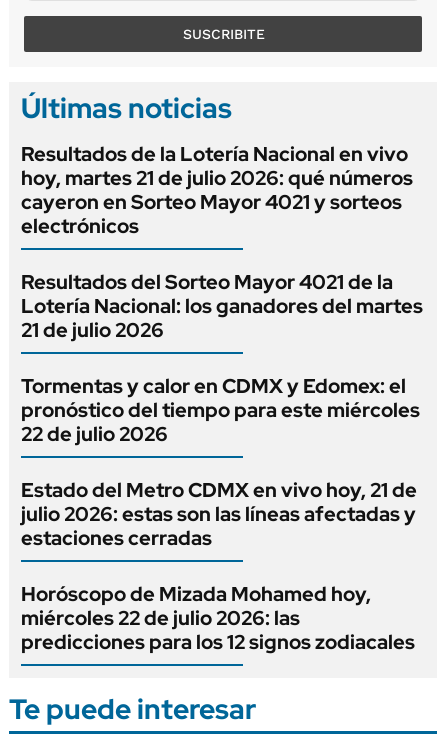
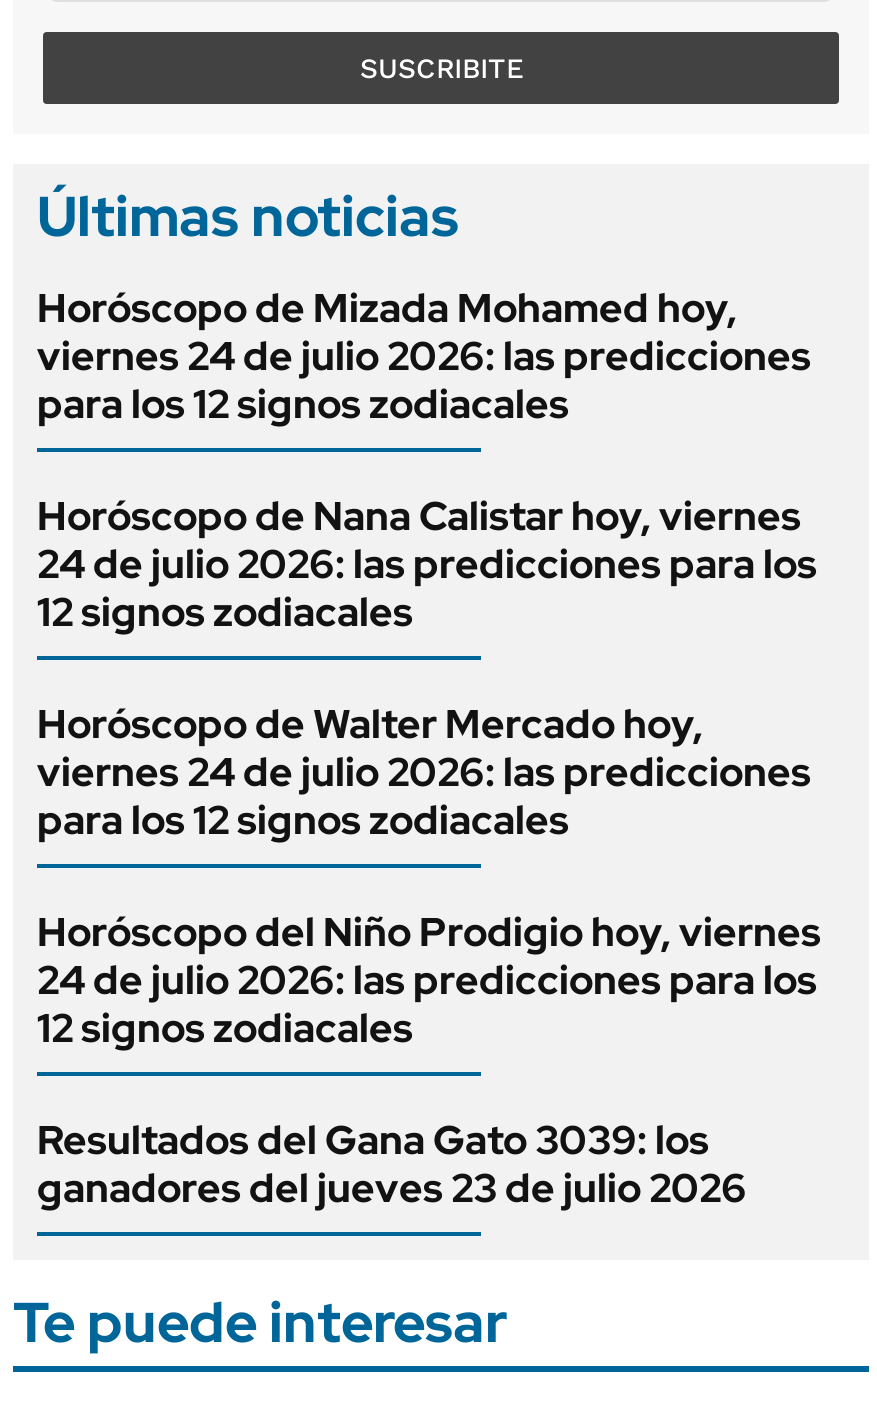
- Resultados de la Lotería Nacional en vivo
- hoy, martes 21 de julio 2026: qué números
- cayeron en Sorteo Mayor 4021 y sorteos
- electrónicos
- Resultados del Sorteo Mayor 4021 de la
- Lotería Nacional: los ganadores del martes
- 21 de julio 2026
- Tormentas y calor en CDMX y Edomex: el
- pronóstico del tiempo para este miércoles
- 22 de julio 2026
- Estado del Metro CDMX en vivo hoy, 21 de
- julio 2026: estas son las líneas afectadas y
- estaciones cerradas

moved up: Horóscopo de Mizada Mohamed hoy,

- miércoles 22 de julio 2026: las
- predicciones para los 12 signos zodiacales
+ viernes 24 de julio 2026: las predicciones
+ para los 12 signos zodiacales
+ Horóscopo de Nana Calistar hoy, viernes
+ 24 de julio 2026: las predicciones para los
+ 12 signos zodiacales
+ Horóscopo de Walter Mercado hoy,
+ viernes 24 de julio 2026: las predicciones
+ para los 12 signos zodiacales
+ Horóscopo del Niño Prodigio hoy, viernes
+ 24 de julio 2026: las predicciones para los
+ 12 signos zodiacales
+ Resultados del Gana Gato 3039: los
+ ganadores del jueves 23 de julio 2026
